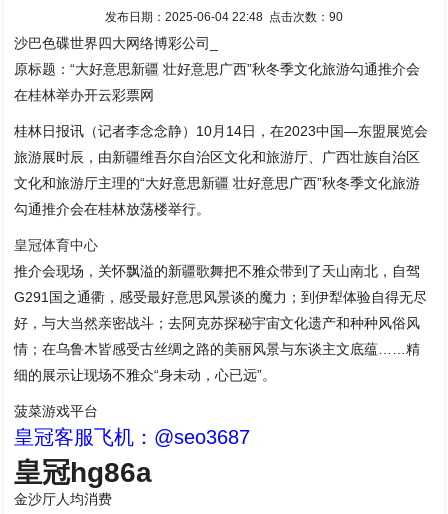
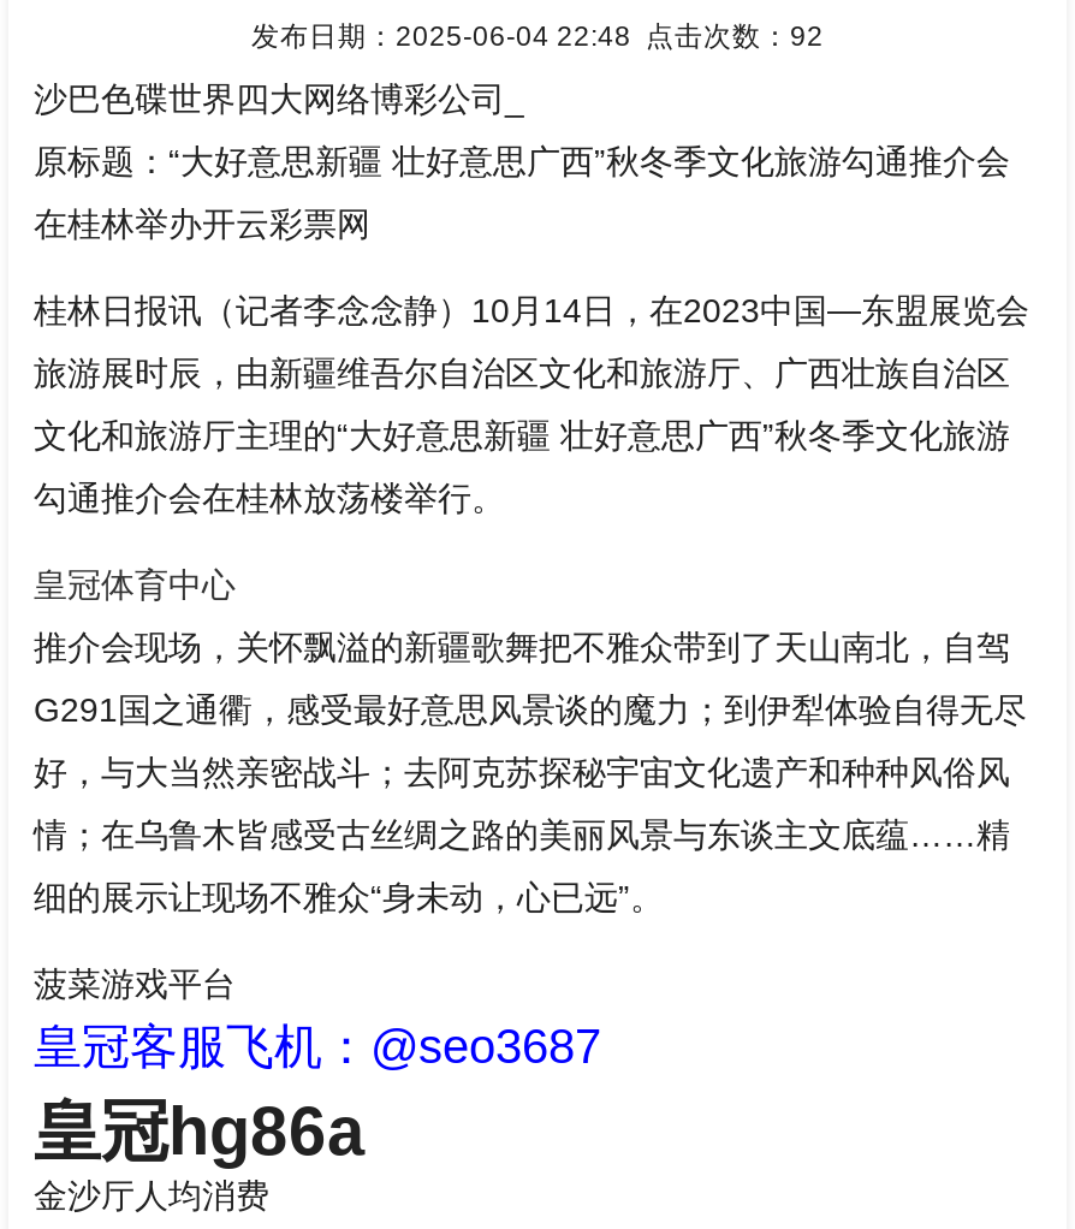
- 发布日期：2025-06-04 22:48 点击次数：90
+ 发布日期：2025-06-04 22:48 点击次数：92
